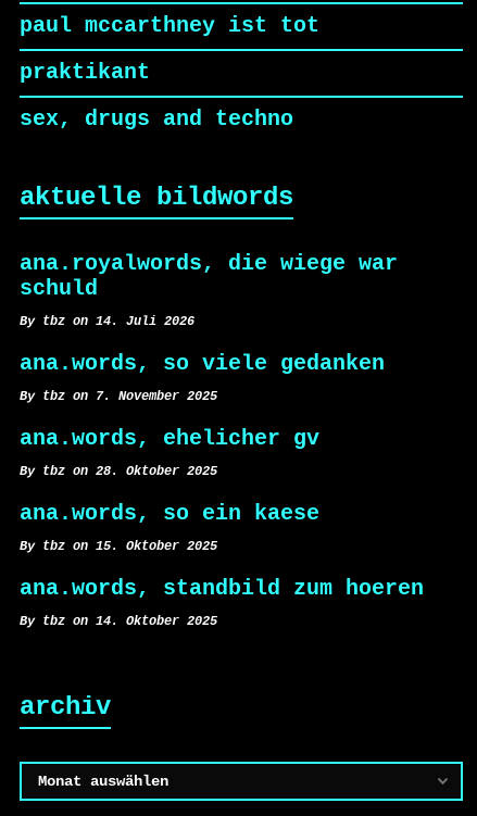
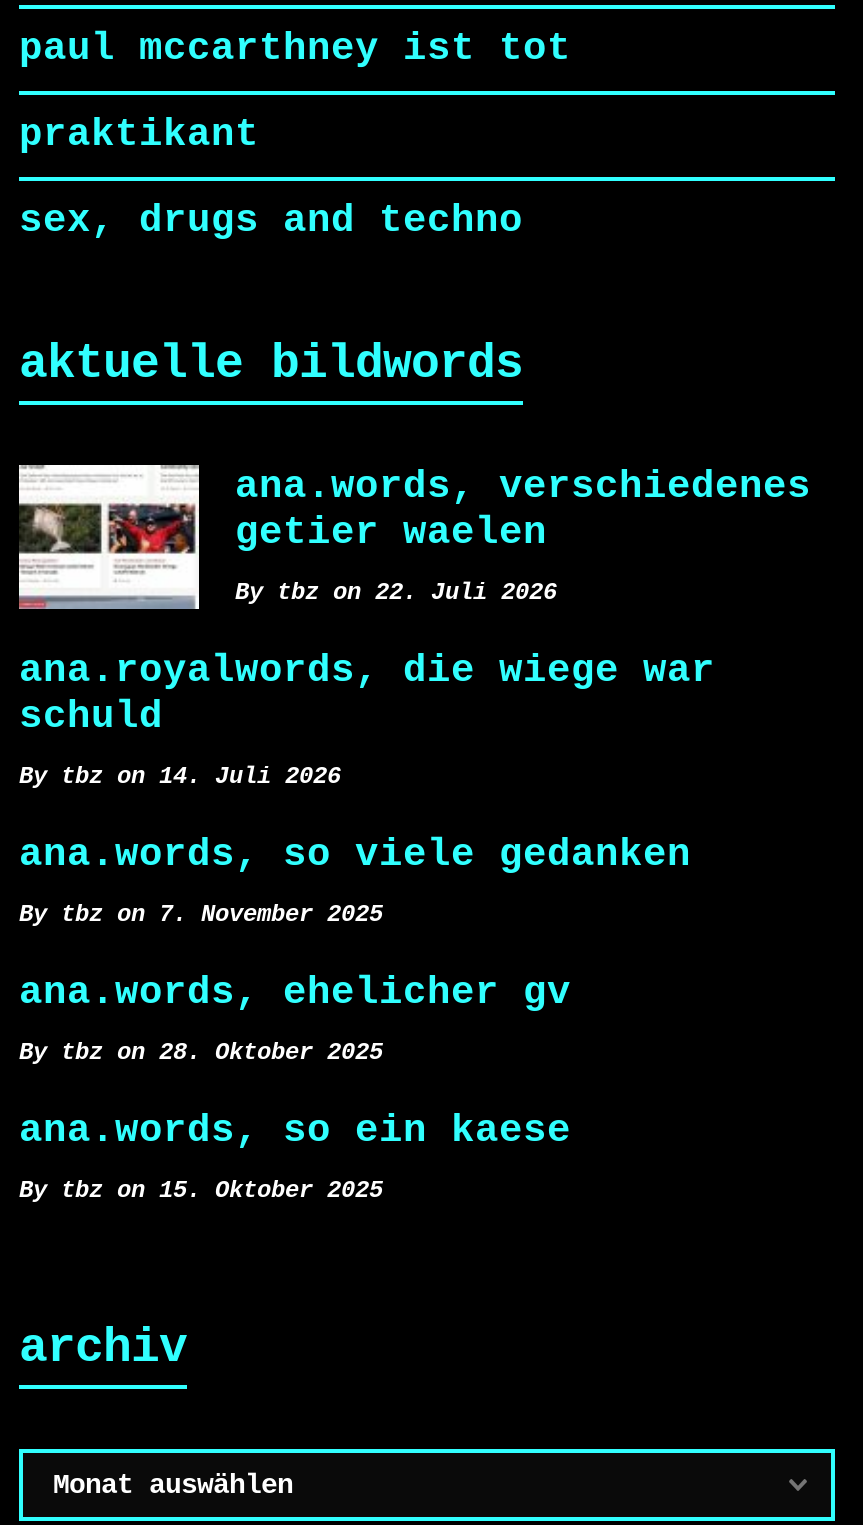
+ [image]
+ ana.words, verschiedenes
+ getier waelen
+ By tbz on 22. Juli 2026

moved down: ana.royalwords, die wiege war | schuld | By tbz on 14. Juli 2026 | ... | ana.words, so ein kaese | By tbz on 15. Oktober 2025

- ana.words, standbild zum hoeren
- By tbz on 14. Oktober 2025
